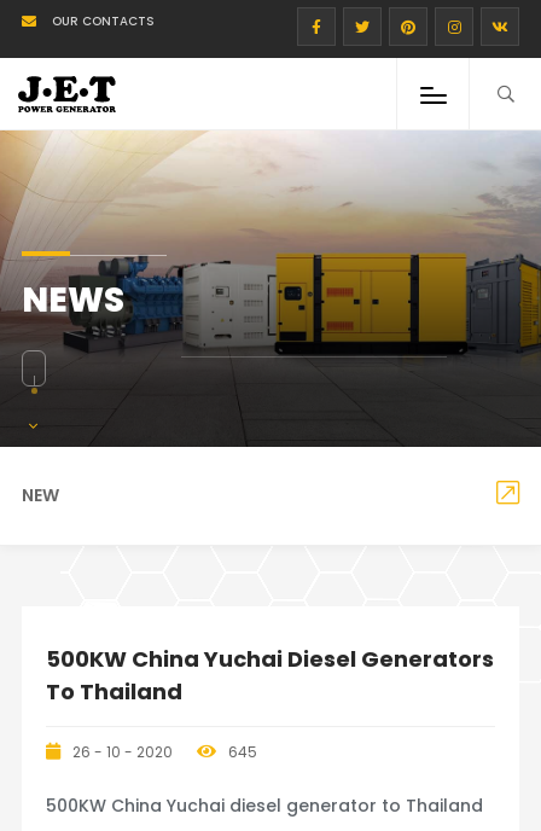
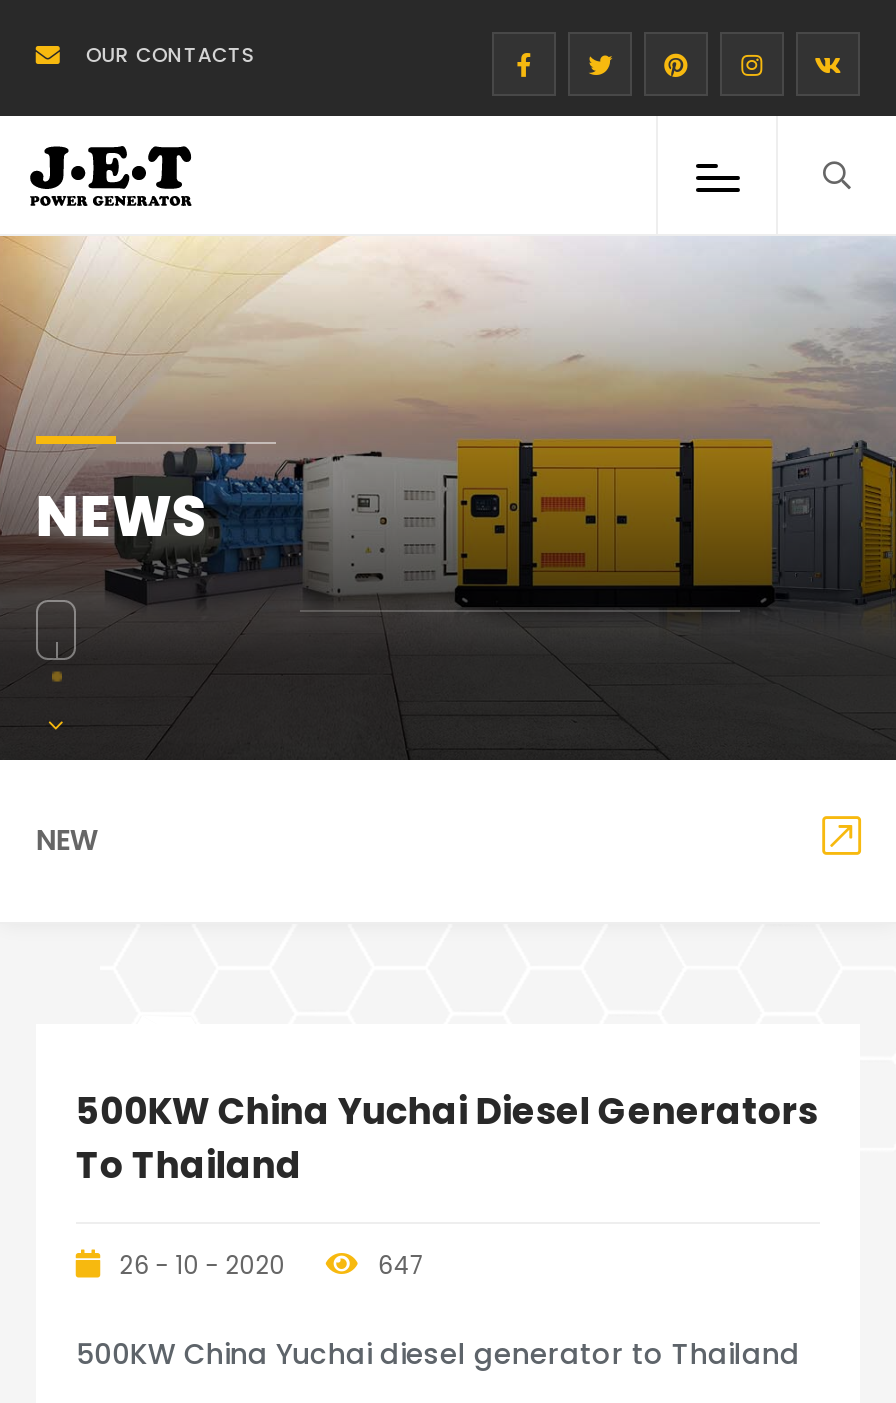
- 645
+ 647
